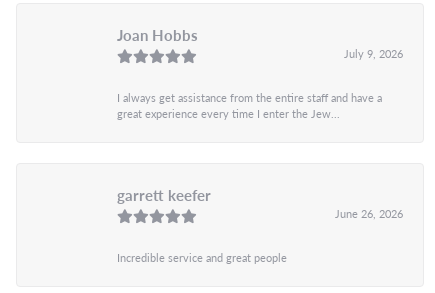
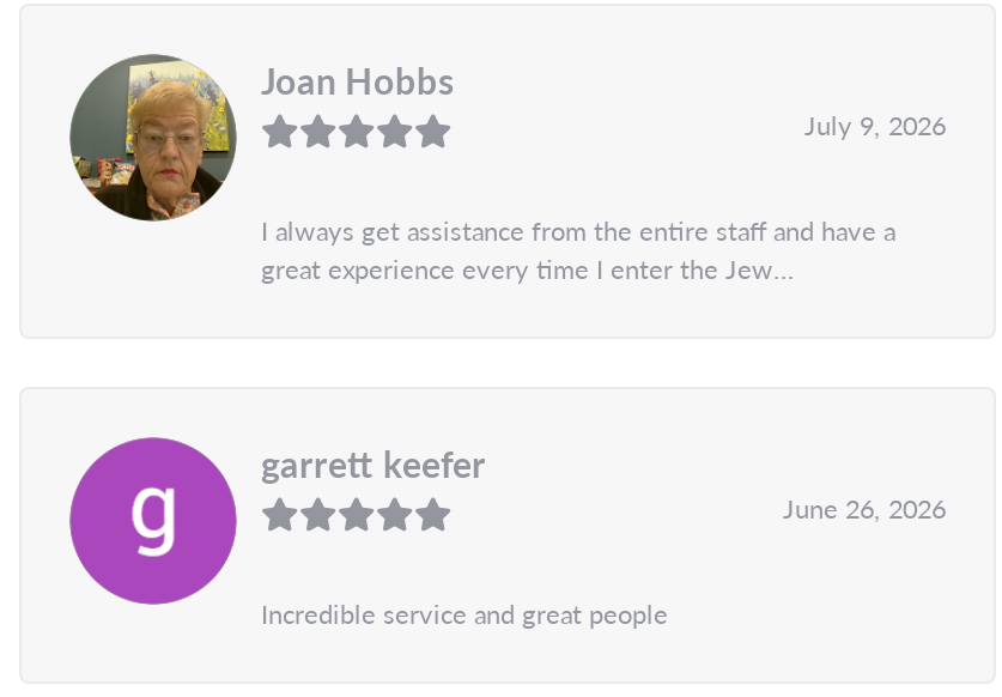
+ [image]

+ [image]
